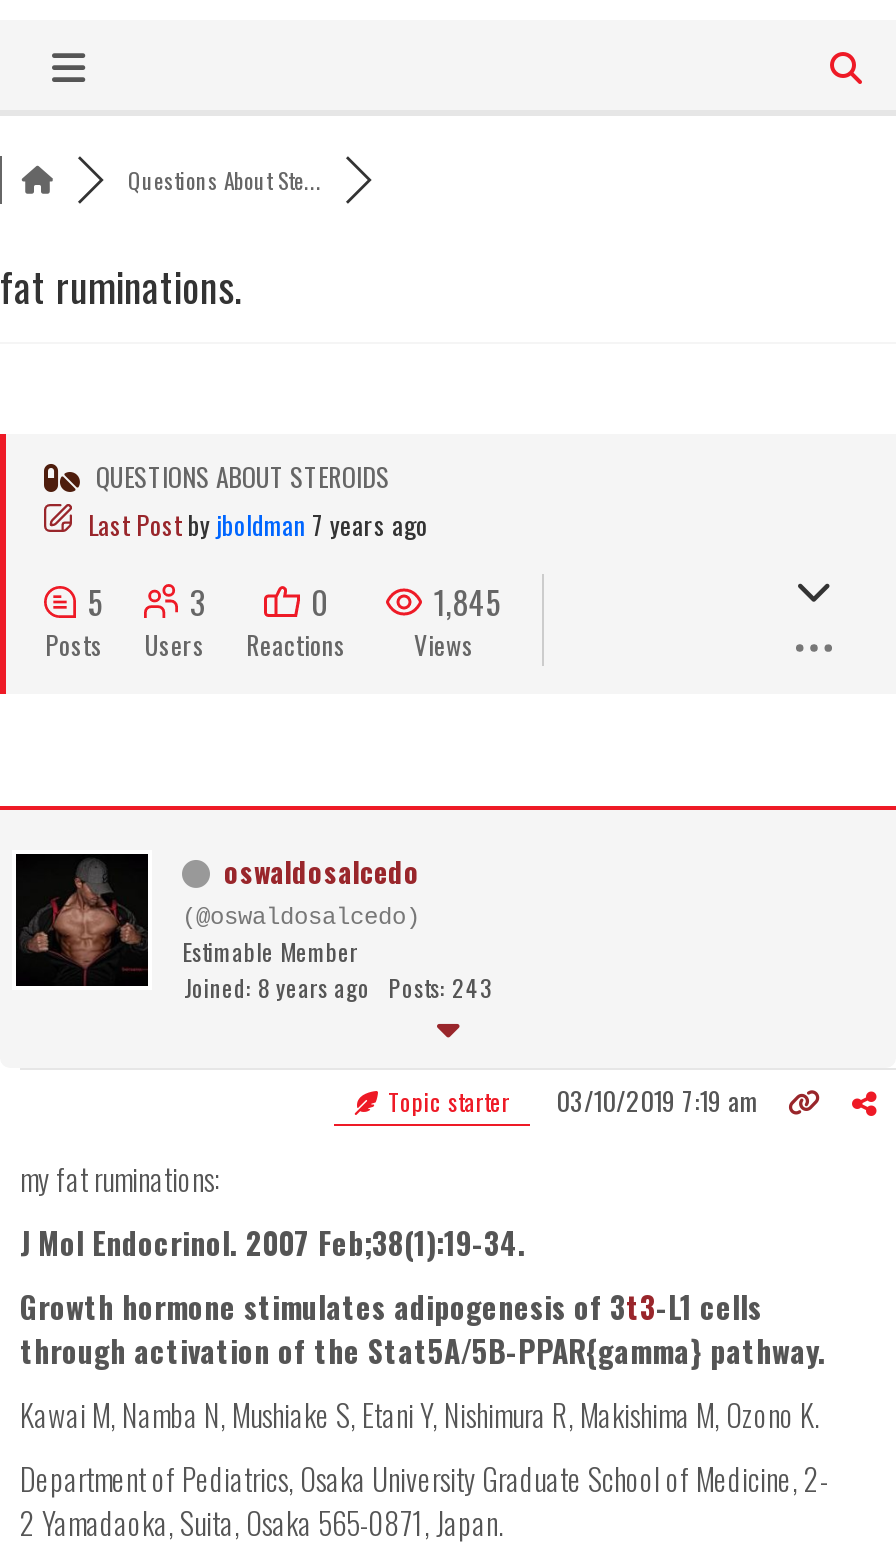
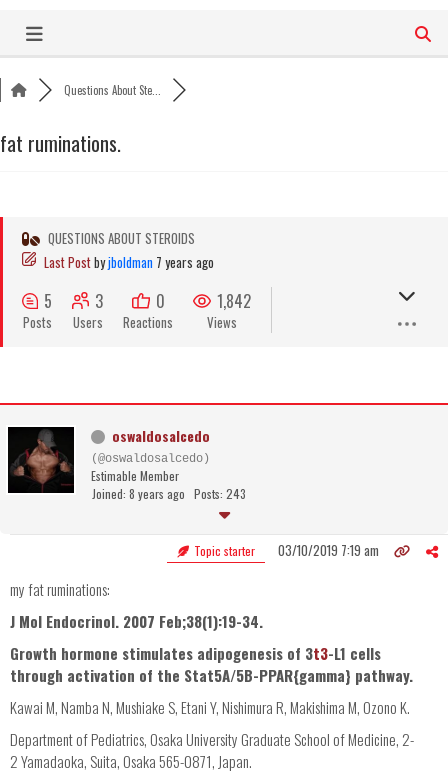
- 1,845
+ 1,842
